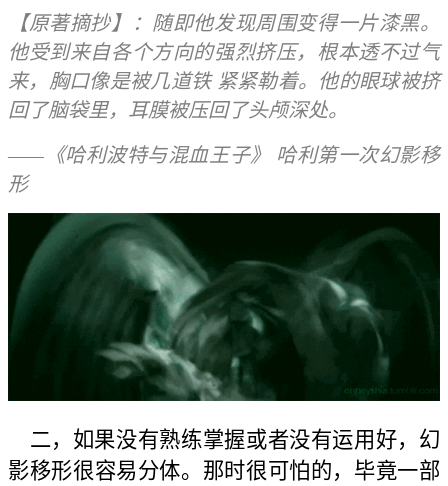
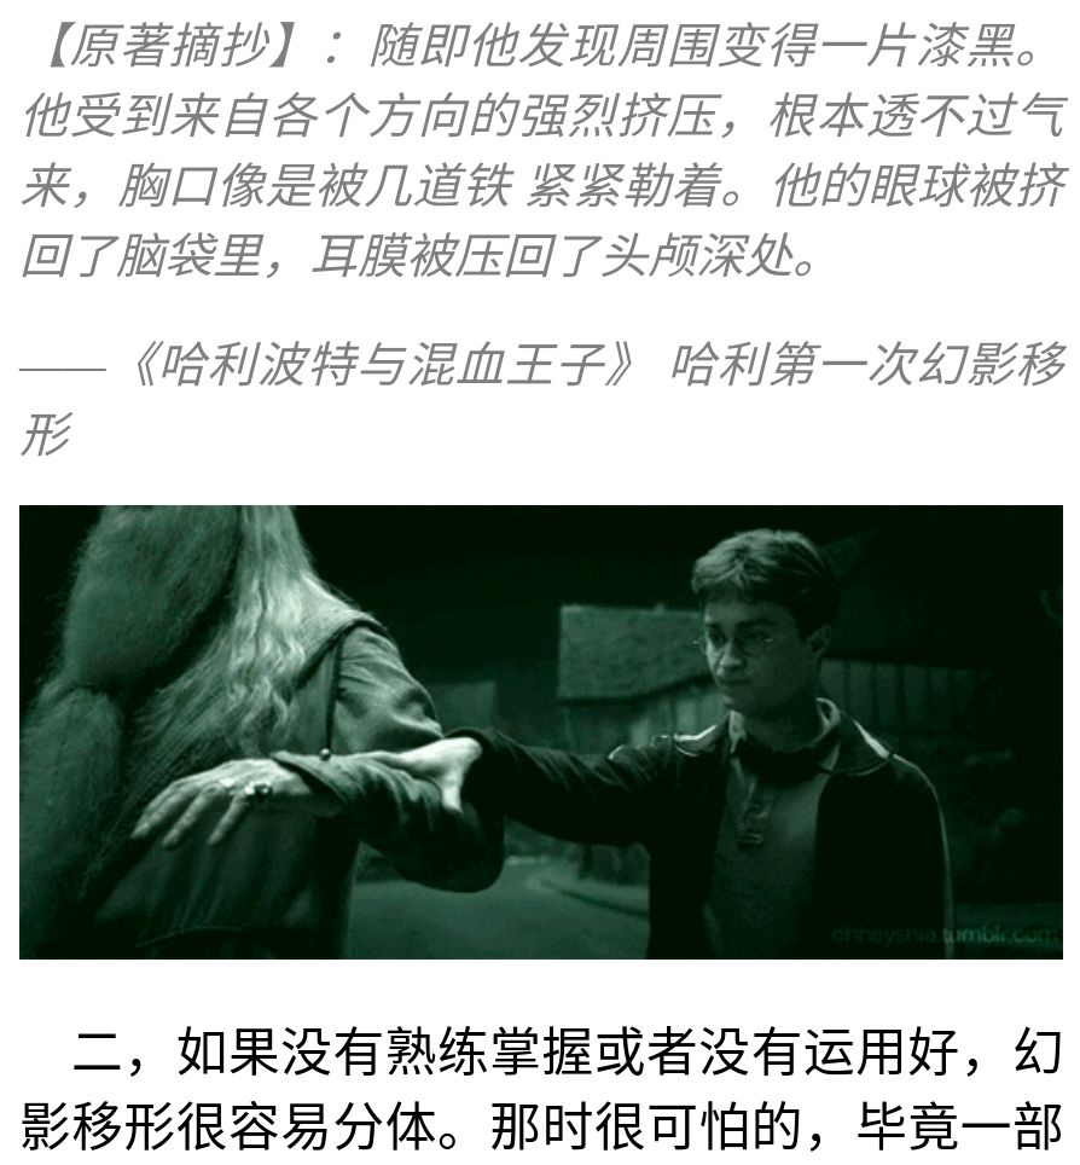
- [image]
+ [image]
